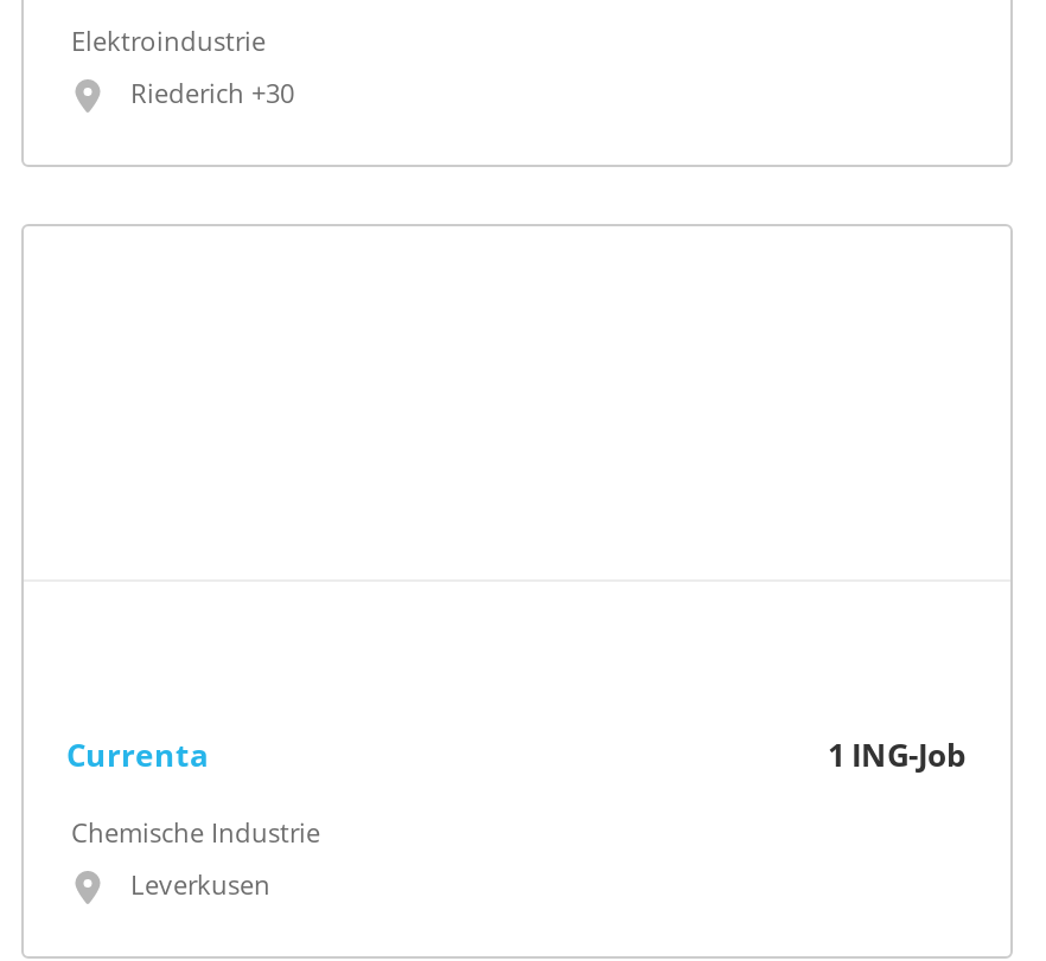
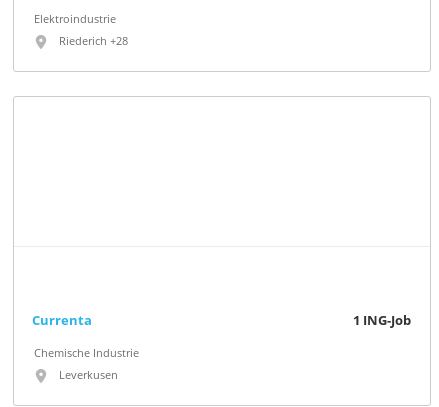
- Riederich +30
+ Riederich +28
